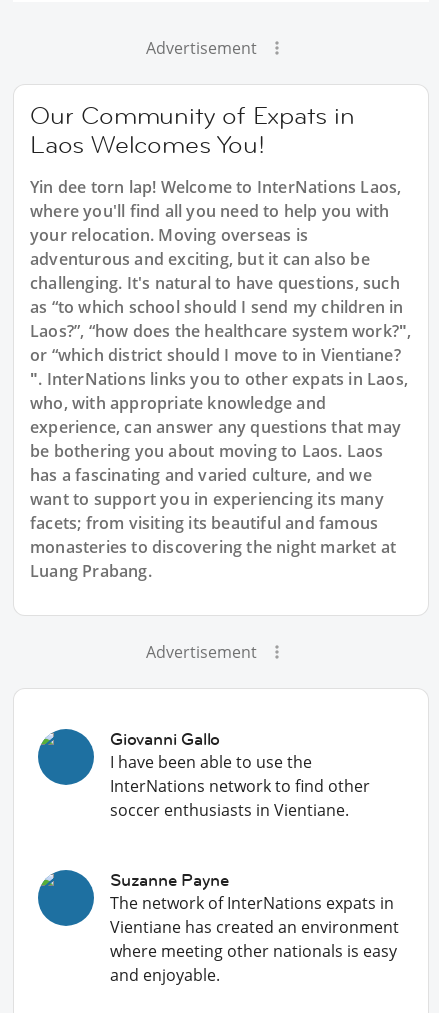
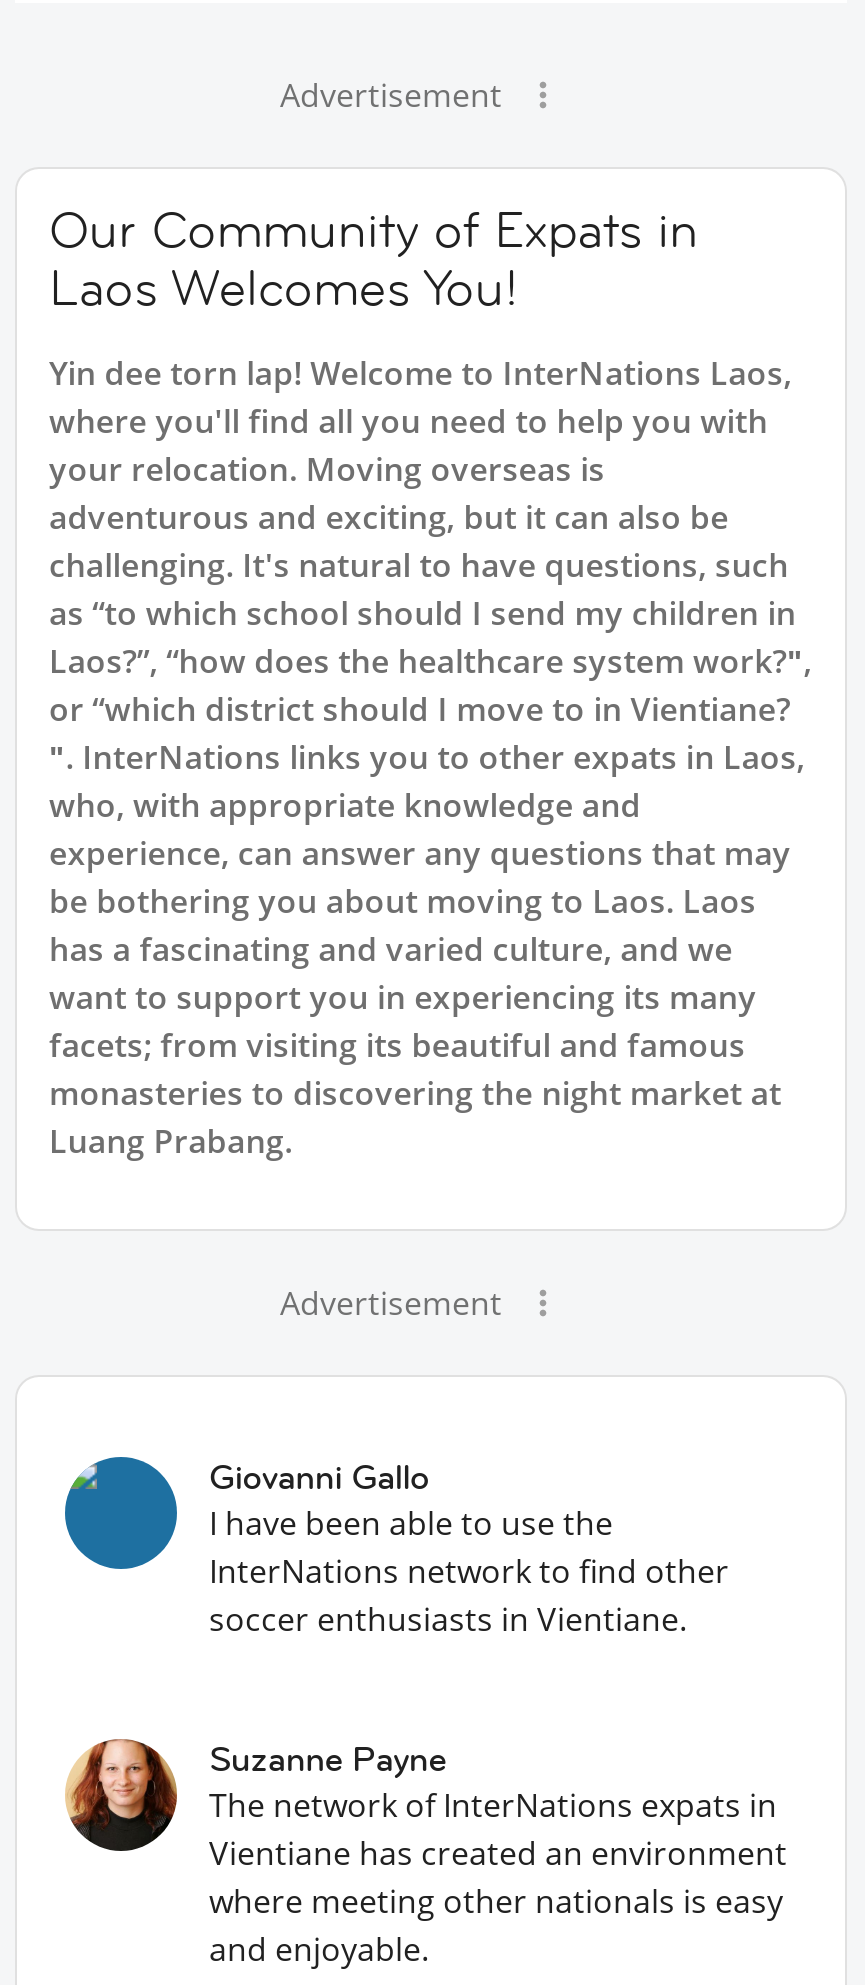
- [image]
+ [image]
